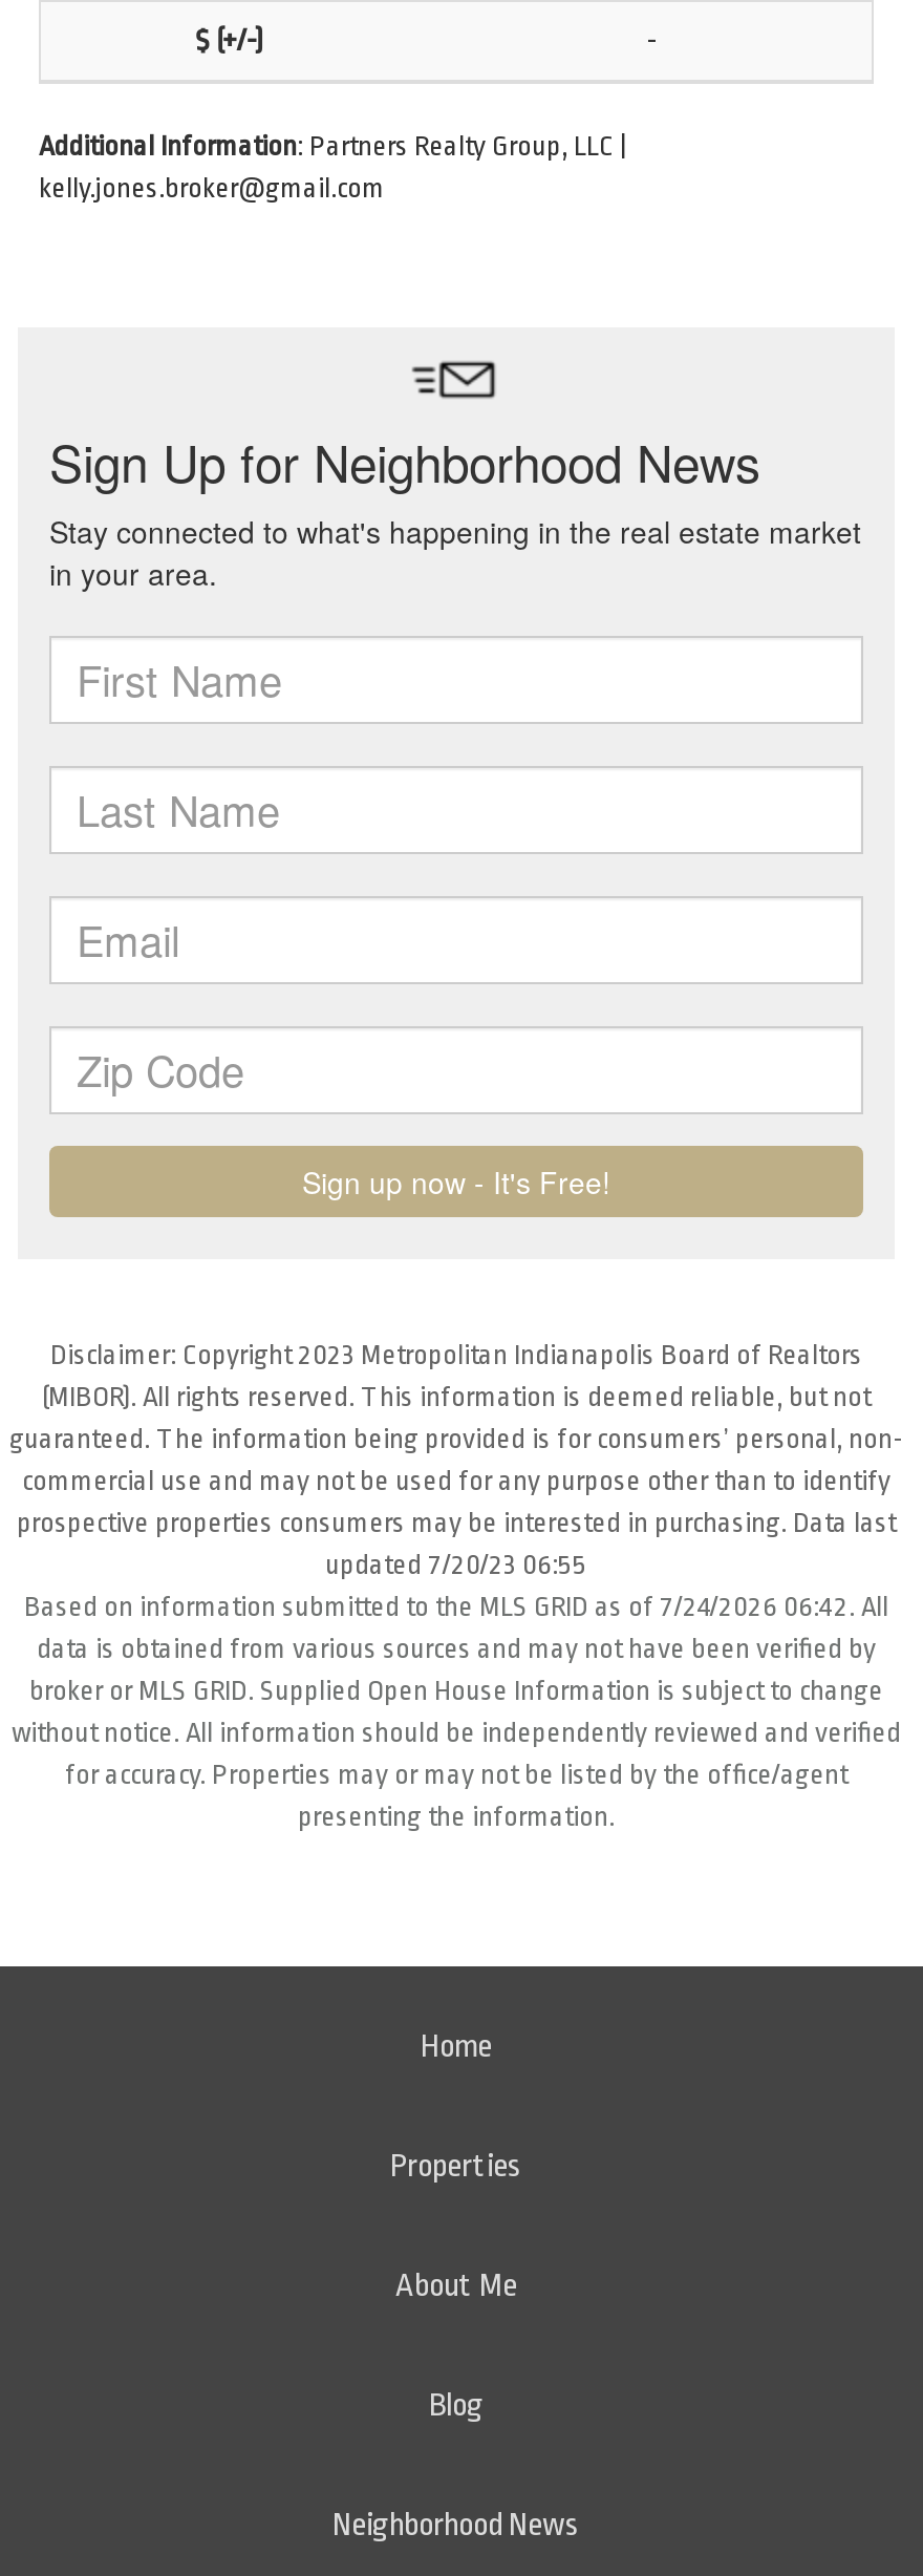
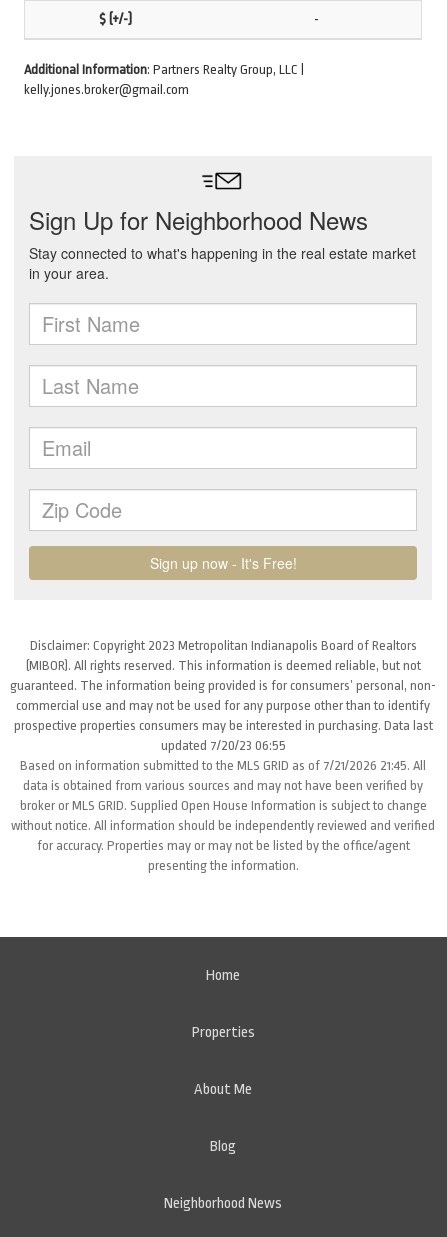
- Based on information submitted to the MLS GRID as of 7/24/2026 06:42. All
+ Based on information submitted to the MLS GRID as of 7/21/2026 21:45. All
